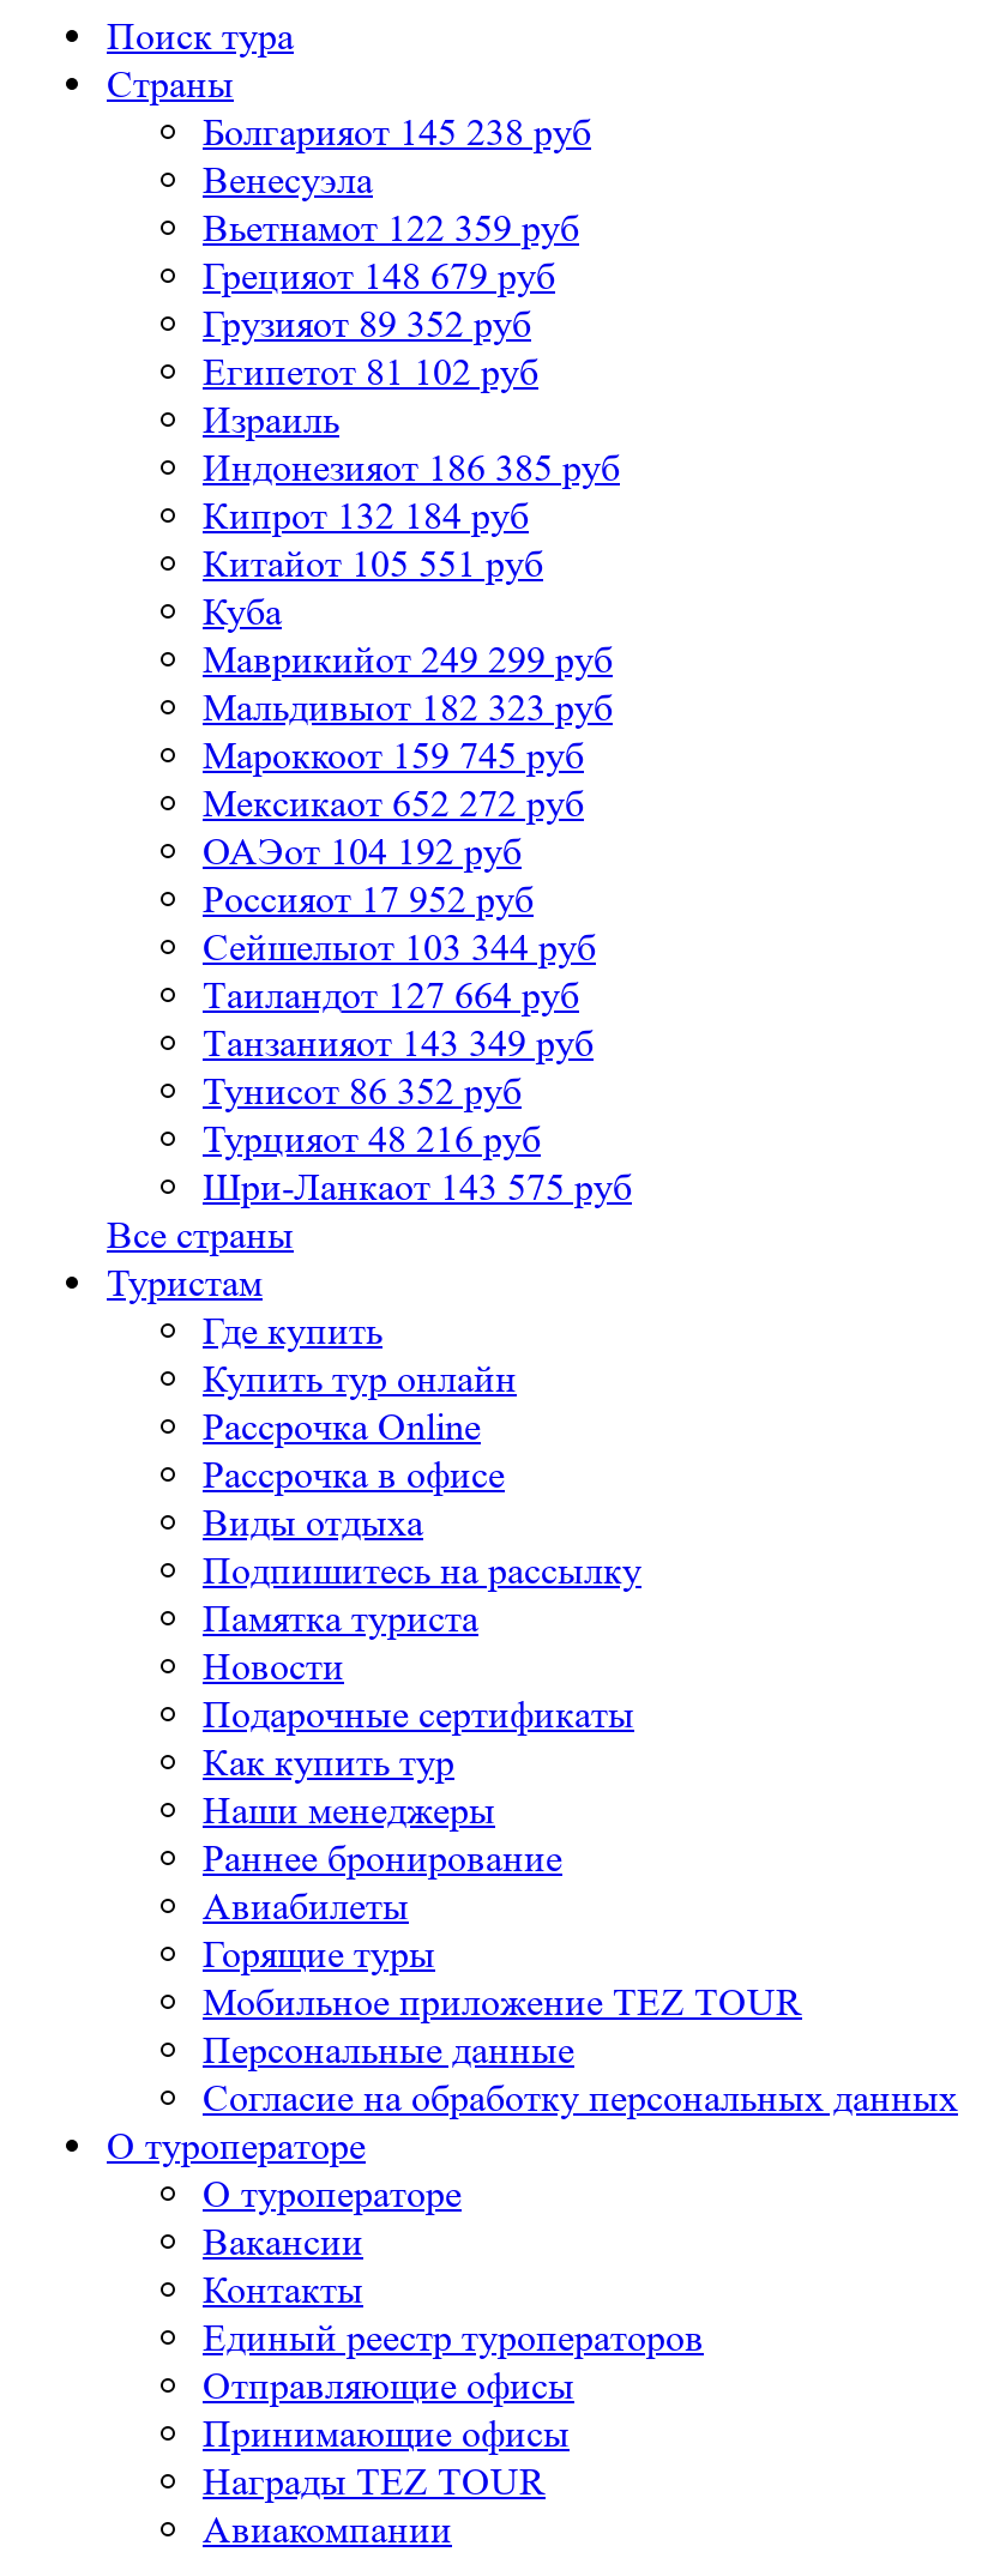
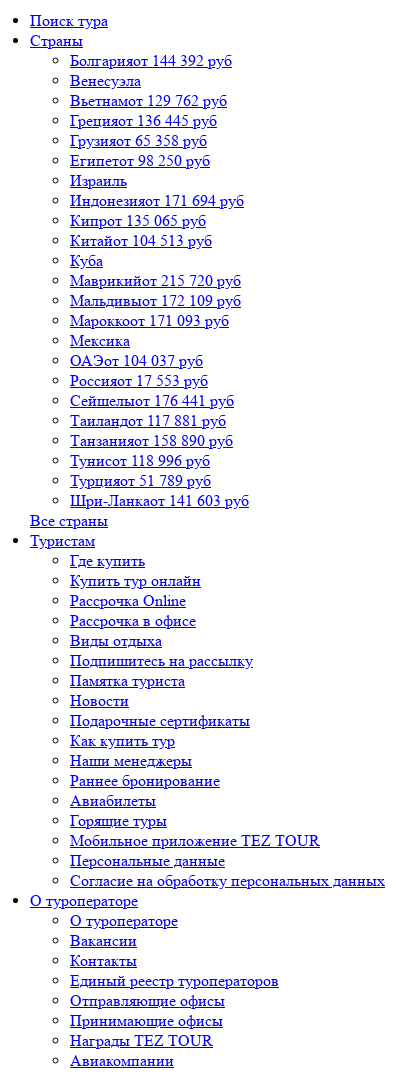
- Болгарияот 145 238 руб
+ Болгарияот 144 392 руб

- Вьетнамот 122 359 руб
+ Вьетнамот 129 762 руб

- Грецияот 148 679 руб
+ Грецияот 136 445 руб

- Грузияот 89 352 руб
+ Грузияот 65 358 руб

- Египетот 81 102 руб
+ Египетот 98 250 руб

- Индонезияот 186 385 руб
+ Индонезияот 171 694 руб

- Кипрот 132 184 руб
+ Кипрот 135 065 руб

- Китайот 105 551 руб
+ Китайот 104 513 руб

- Маврикийот 249 299 руб
- Мальдивыот 182 323 руб
- Мароккоот 159 745 руб
- Мексикаот 652 272 руб
- ОАЭот 104 192 руб
- Россияот 17 952 руб
- Сейшелыот 103 344 руб
- Таиландот 127 664 руб
- Танзанияот 143 349 руб
- Тунисот 86 352 руб
- Турцияот 48 216 руб
- Шри-Ланкаот 143 575 руб
+ Маврикийот 215 720 руб
+ Мальдивыот 172 109 руб
+ Мароккоот 171 093 руб
+ Мексика
+ ОАЭот 104 037 руб
+ Россияот 17 553 руб
+ Сейшелыот 176 441 руб
+ Таиландот 117 881 руб
+ Танзанияот 158 890 руб
+ Тунисот 118 996 руб
+ Турцияот 51 789 руб
+ Шри-Ланкаот 141 603 руб
